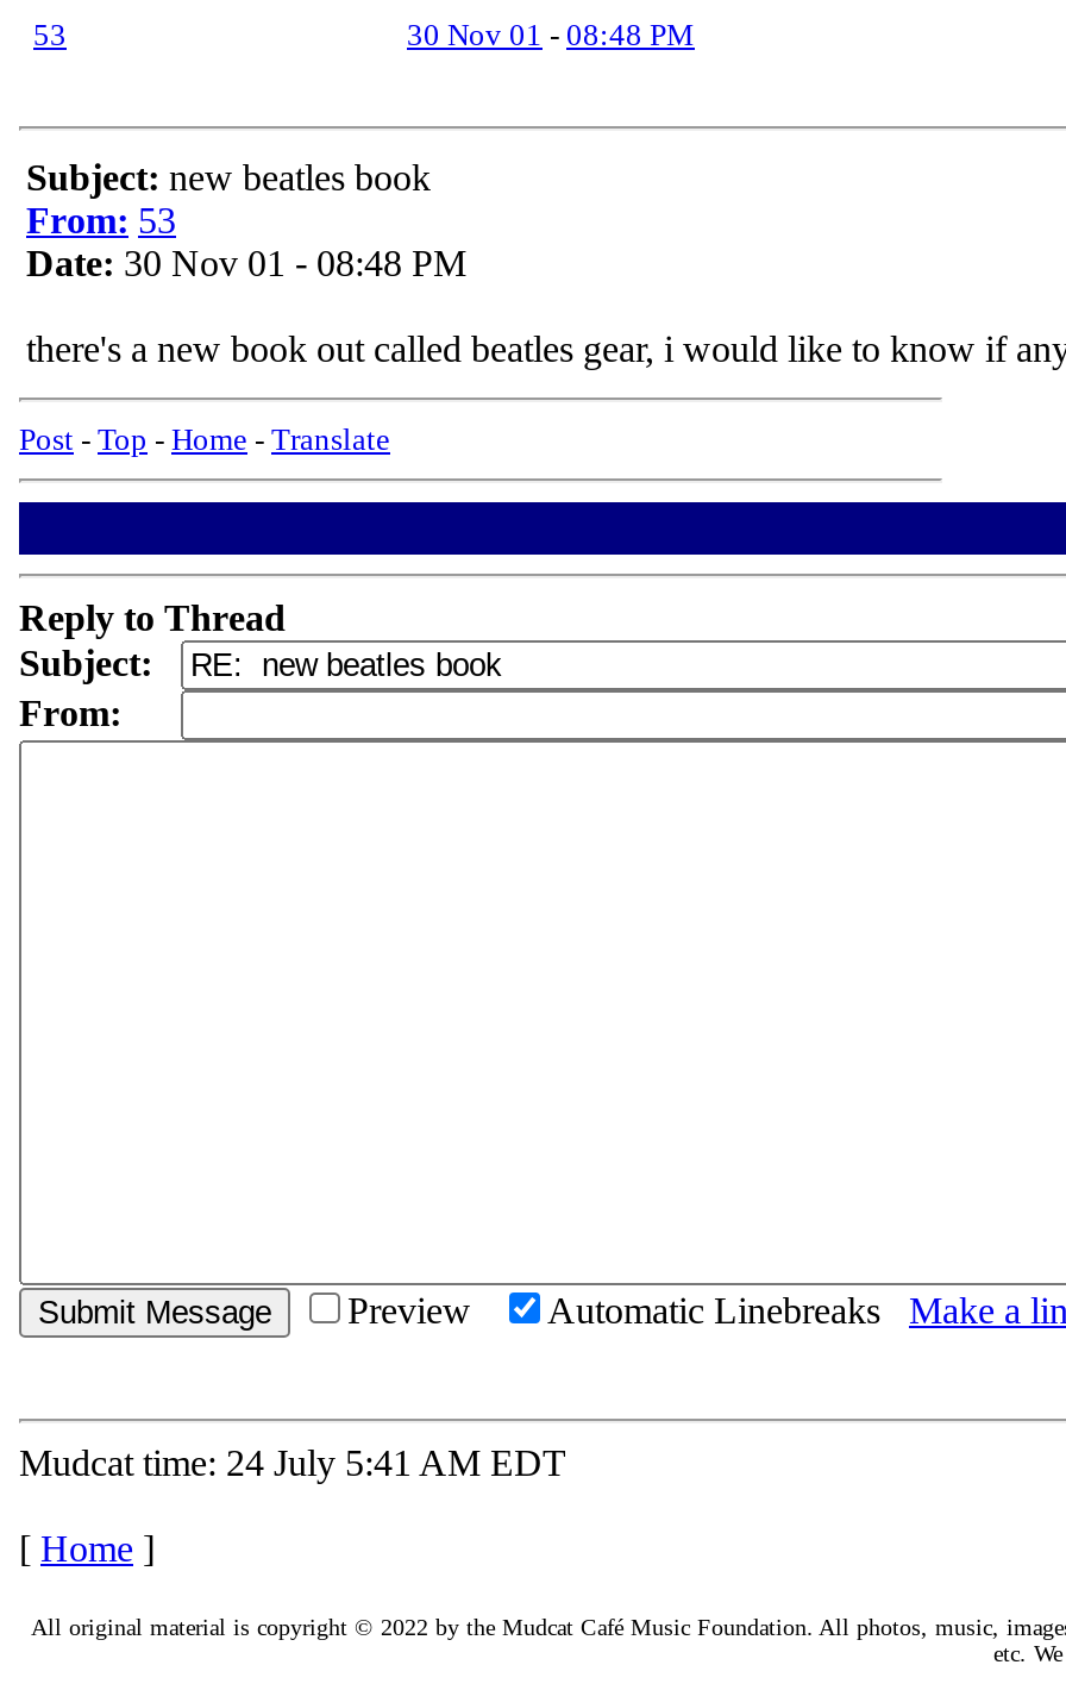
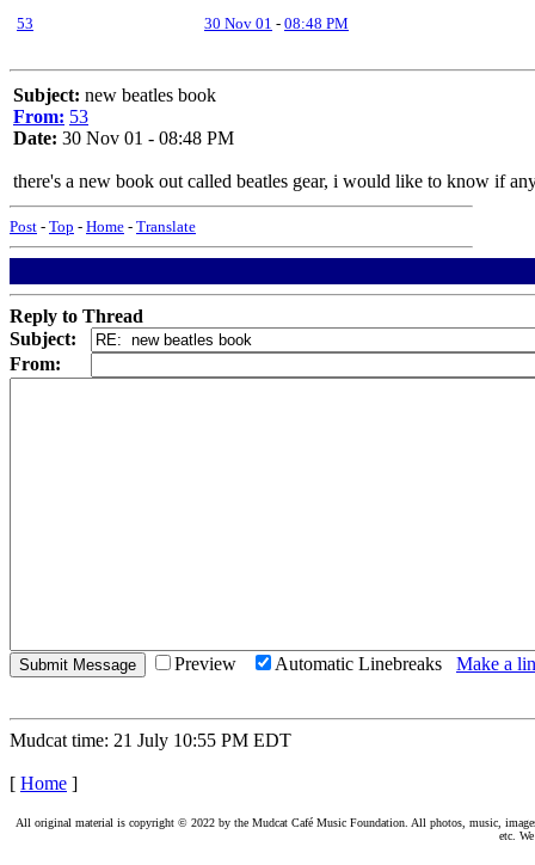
- Mudcat time: 24 July 5:41 AM EDT
+ Mudcat time: 21 July 10:55 PM EDT
